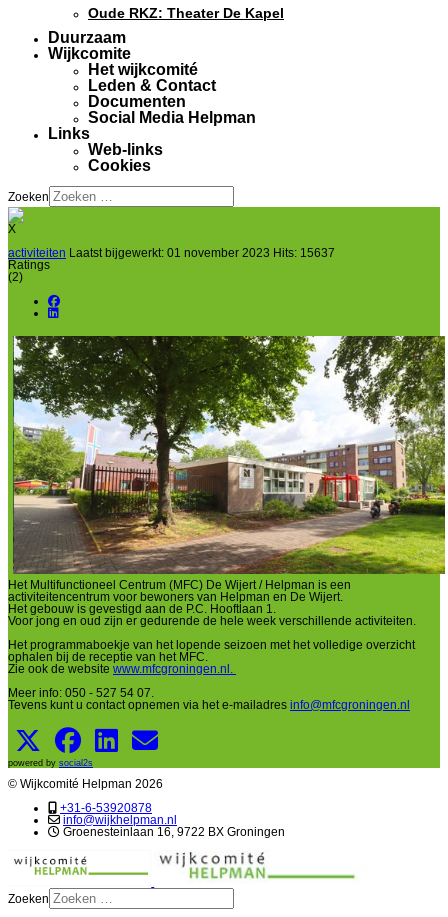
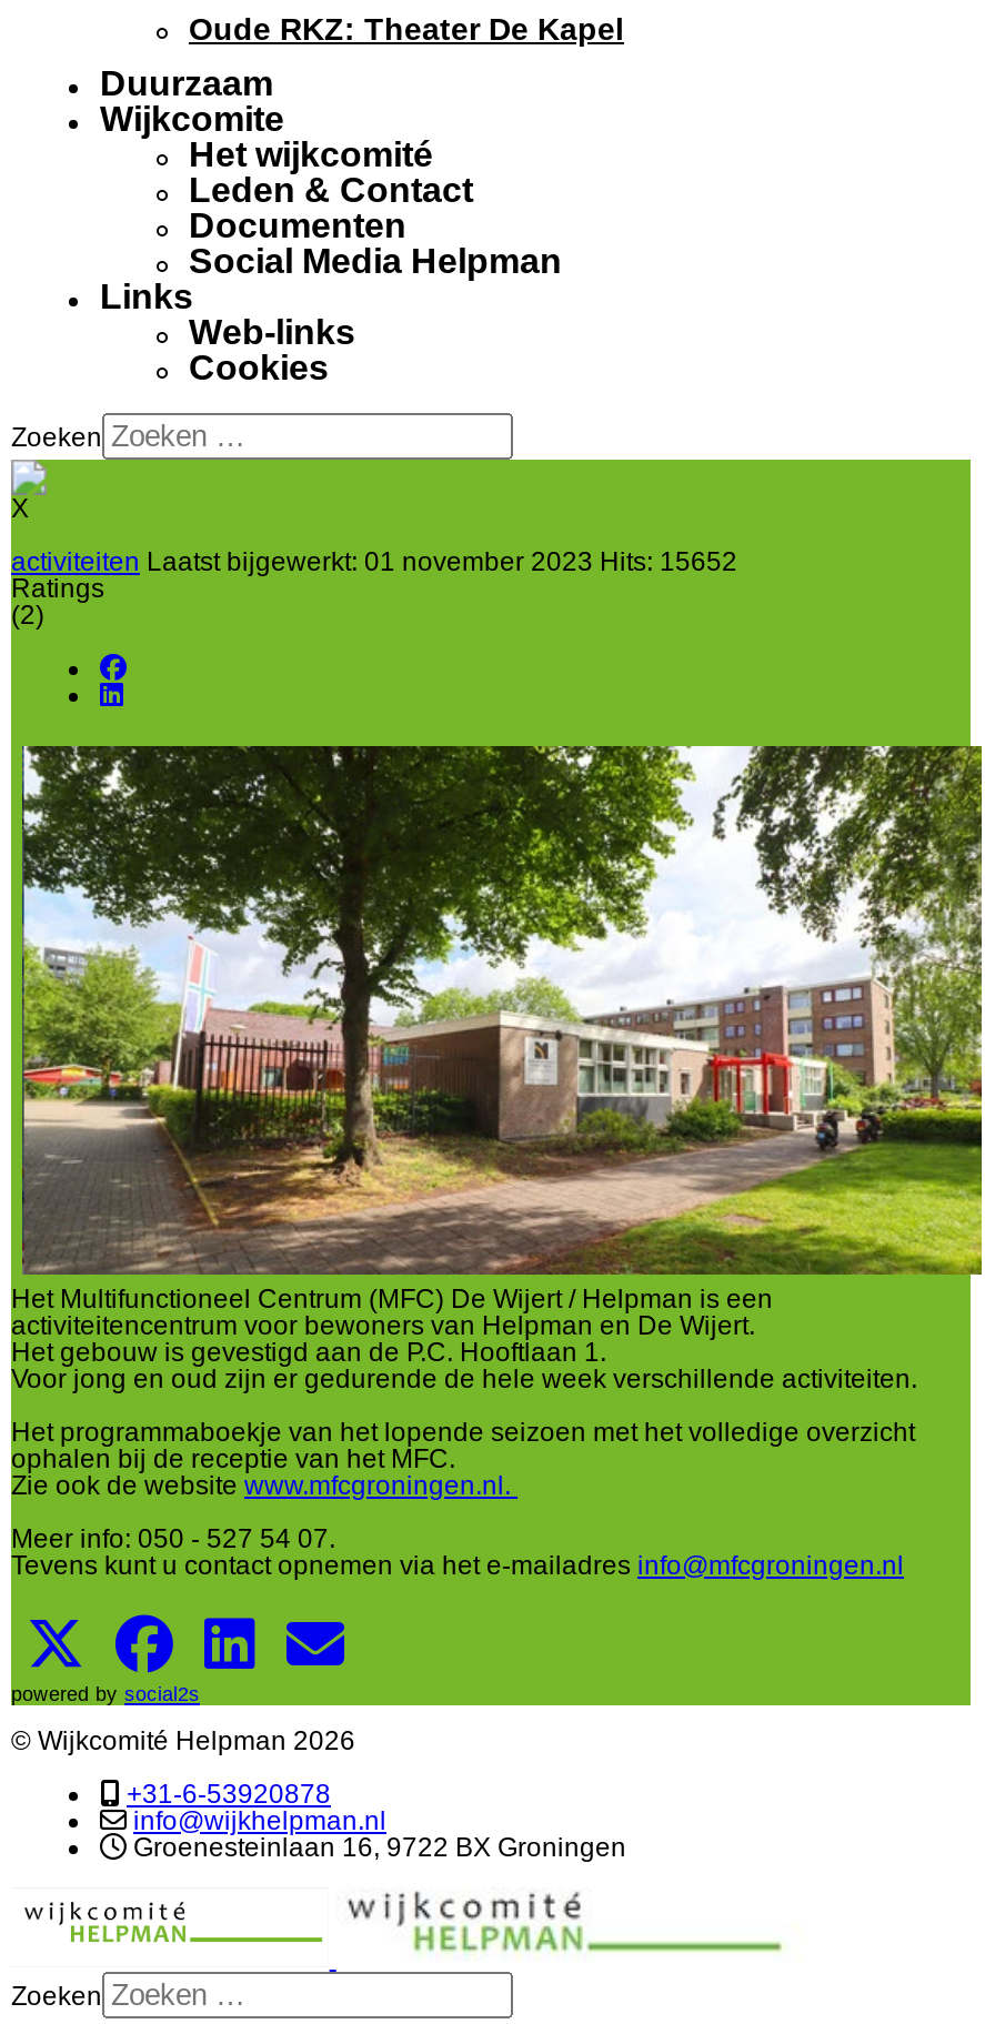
- activiteiten Laatst bijgewerkt: 01 november 2023 Hits: 15637
+ activiteiten Laatst bijgewerkt: 01 november 2023 Hits: 15652
